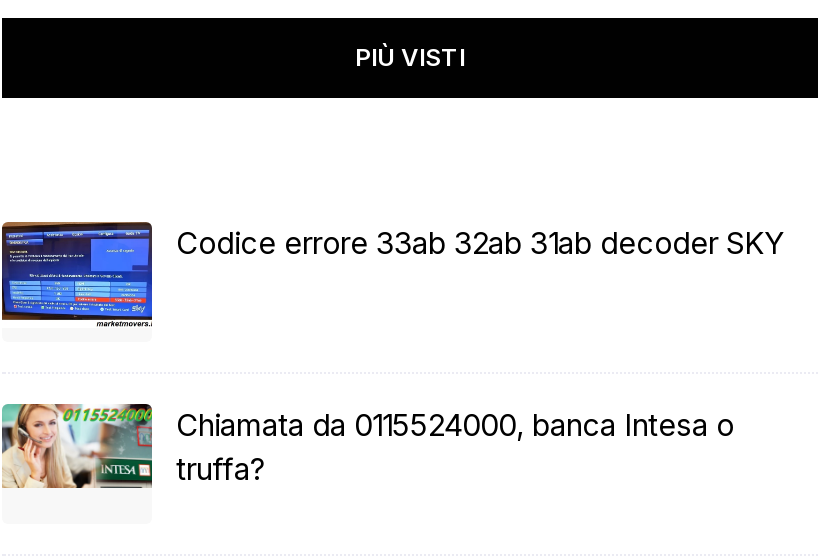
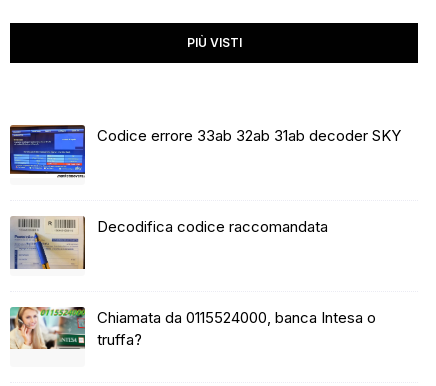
+ [image]
+ Decodifica codice raccomandata
